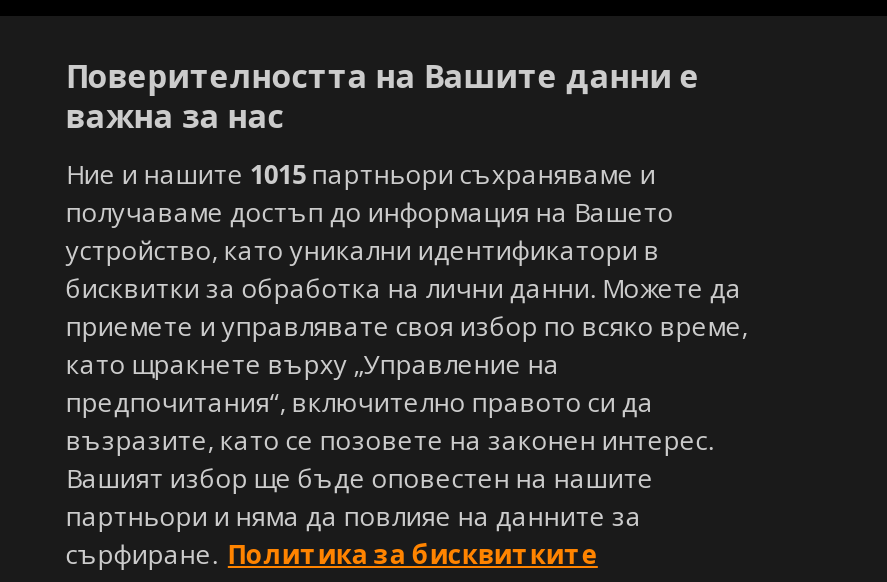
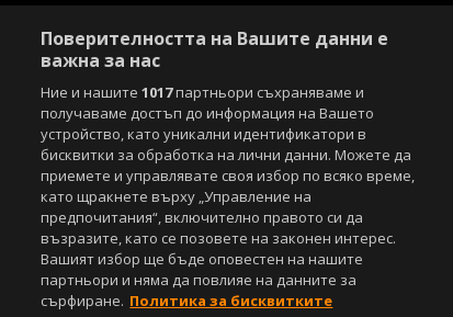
- Ние и нашите 1015 партньори съхраняваме и
+ Ние и нашите 1017 партньори съхраняваме и
